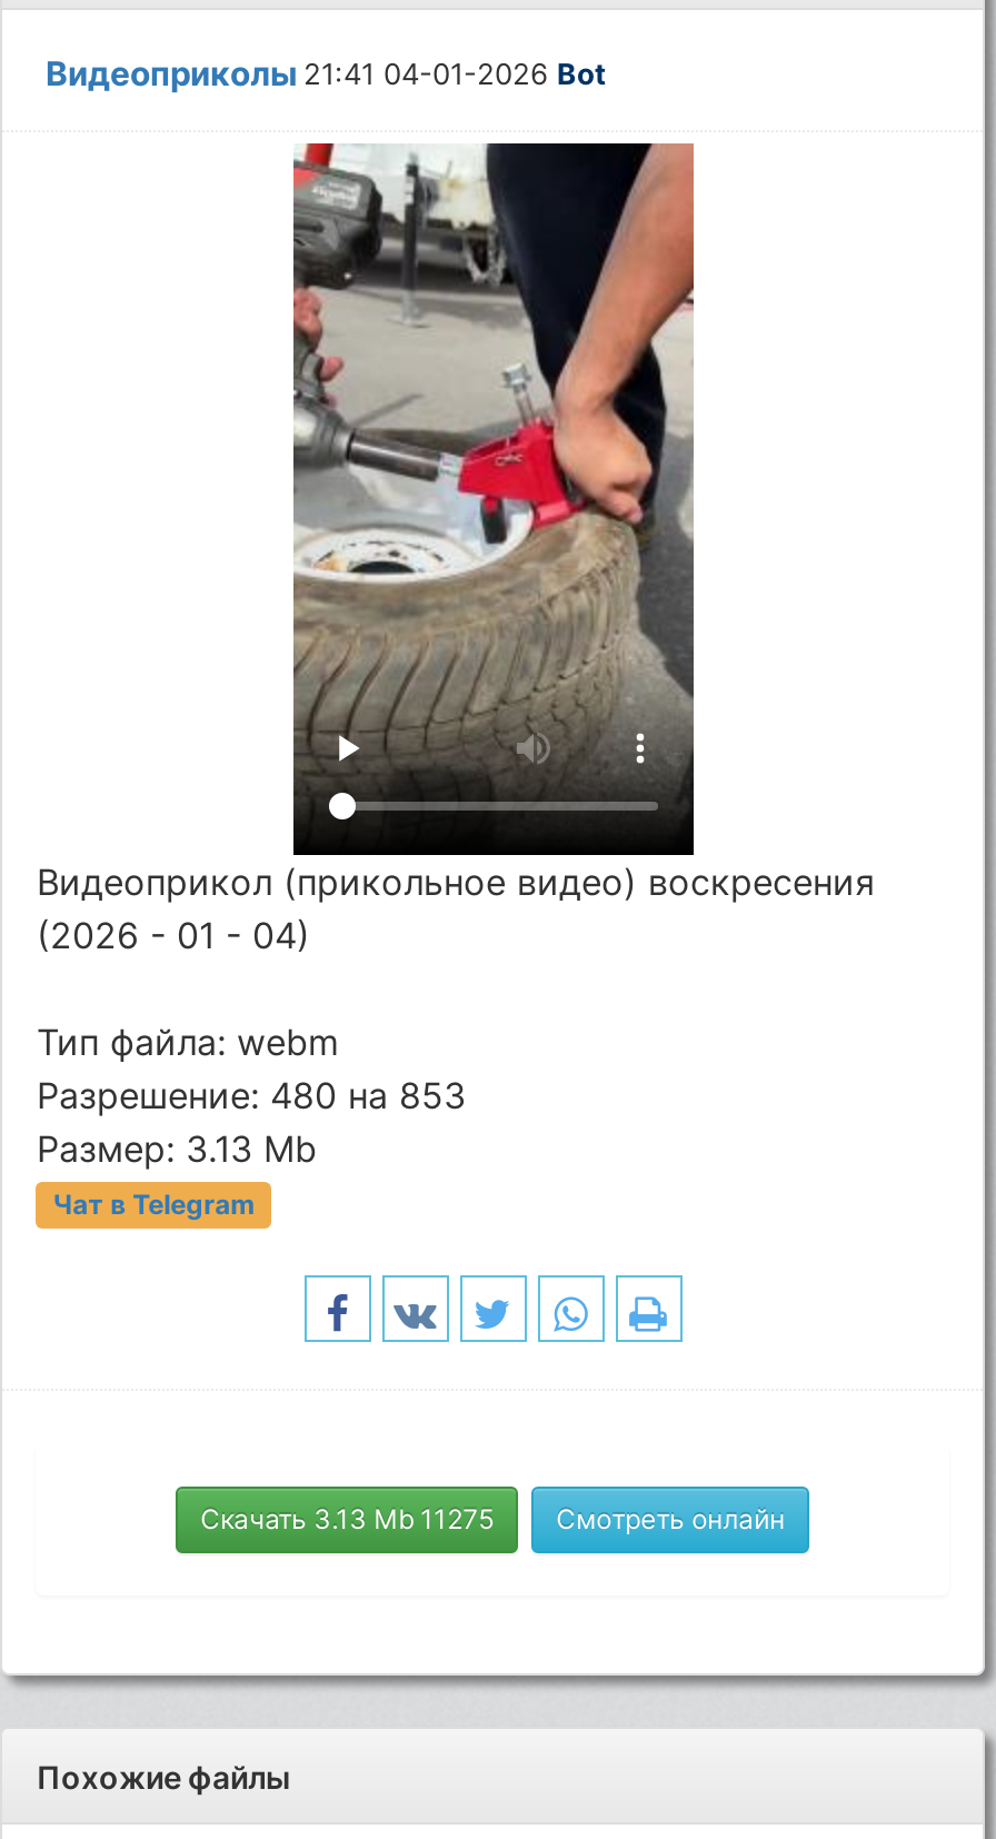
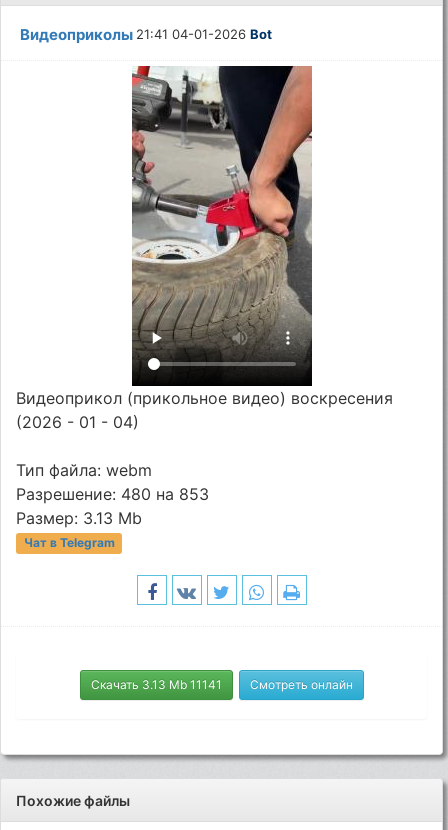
- Скачать 3.13 Mb 11275 Смотреть онлайн
+ Скачать 3.13 Mb 11141 Смотреть онлайн
